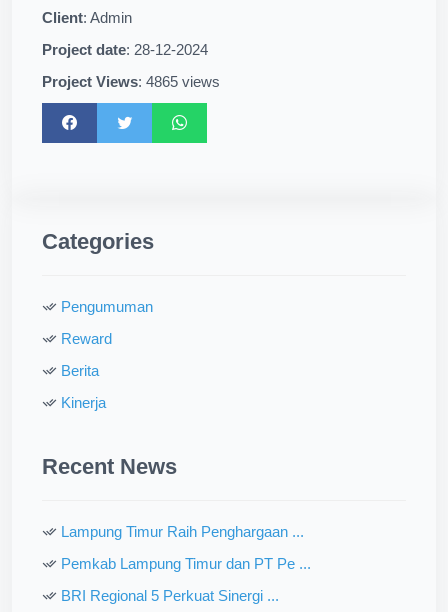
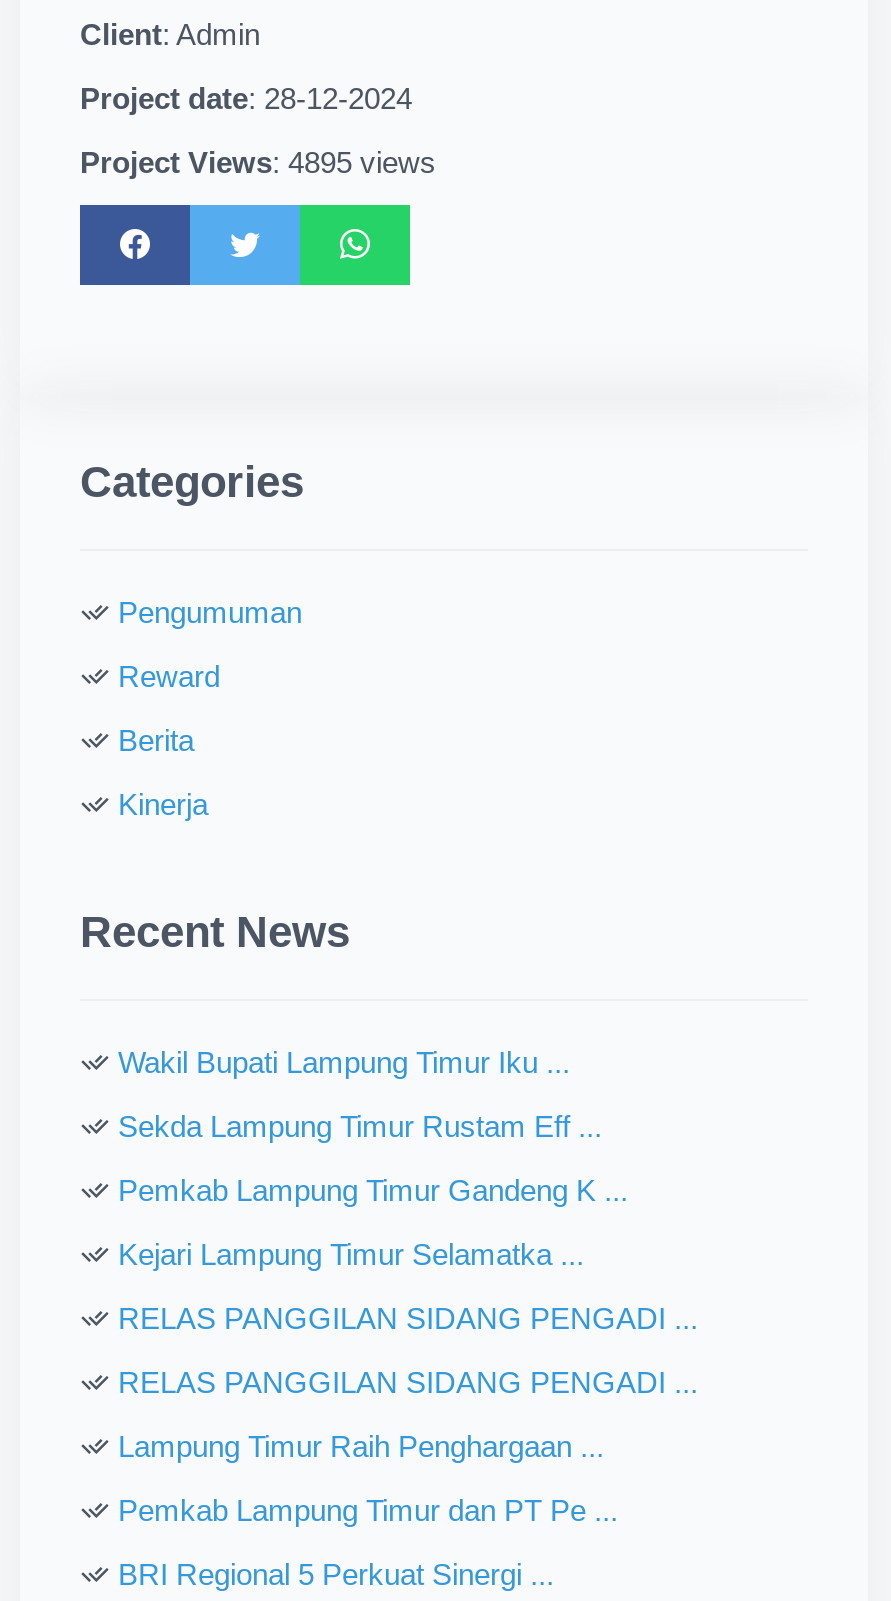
- Project Views: 4865 views
+ Project Views: 4895 views

+ Wakil Bupati Lampung Timur Iku ...
+ Sekda Lampung Timur Rustam Eff ...
+ Pemkab Lampung Timur Gandeng K ...
+ Kejari Lampung Timur Selamatka ...
+ RELAS PANGGILAN SIDANG PENGADI ...
+ RELAS PANGGILAN SIDANG PENGADI ...
